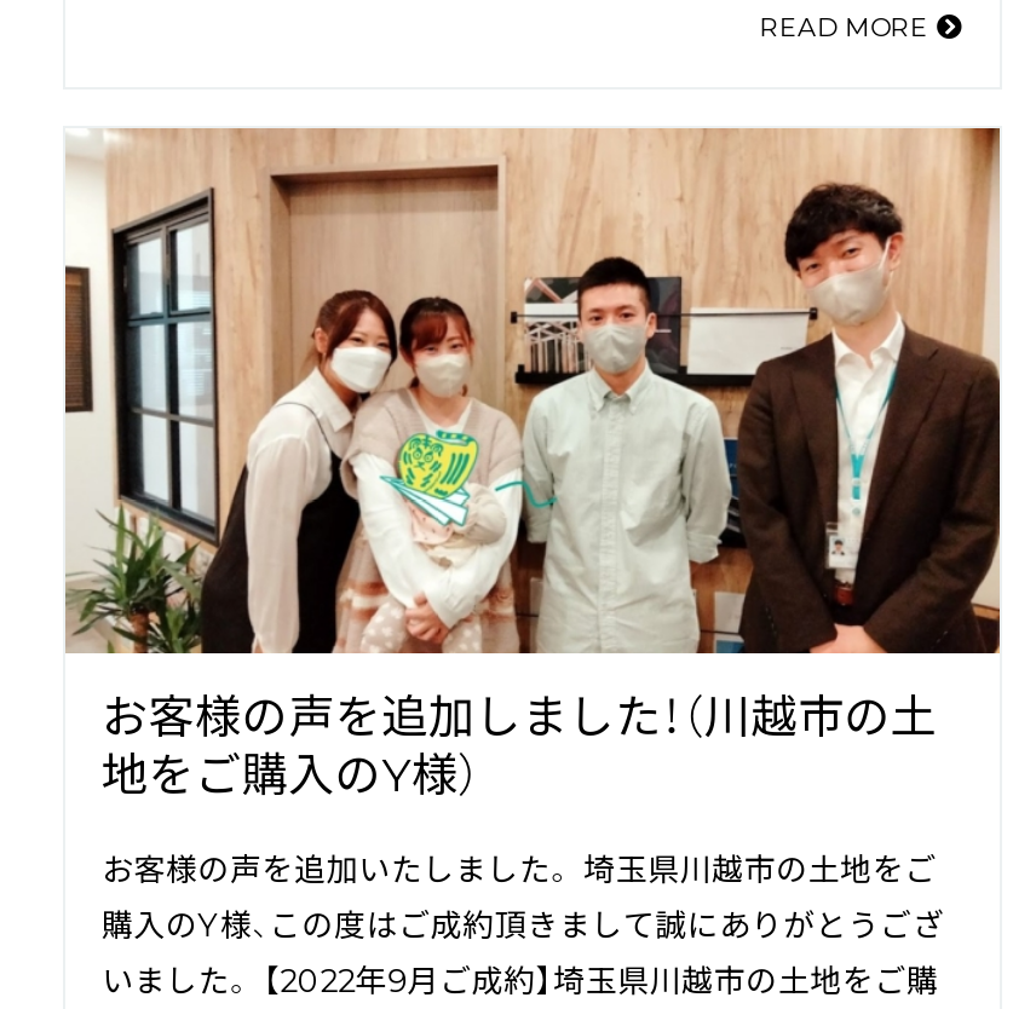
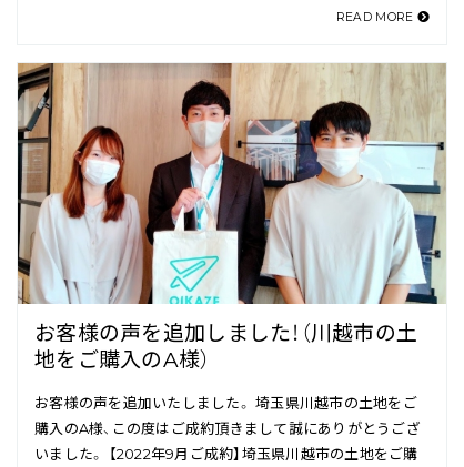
- [image]
- 地をご購入のY様）
+ [image]
+ 地をご購入のA様）

- 購入のY様、この度はご成約頂きまして誠にありがとうござ
+ 購入のA様、この度はご成約頂きまして誠にありがとうござ
